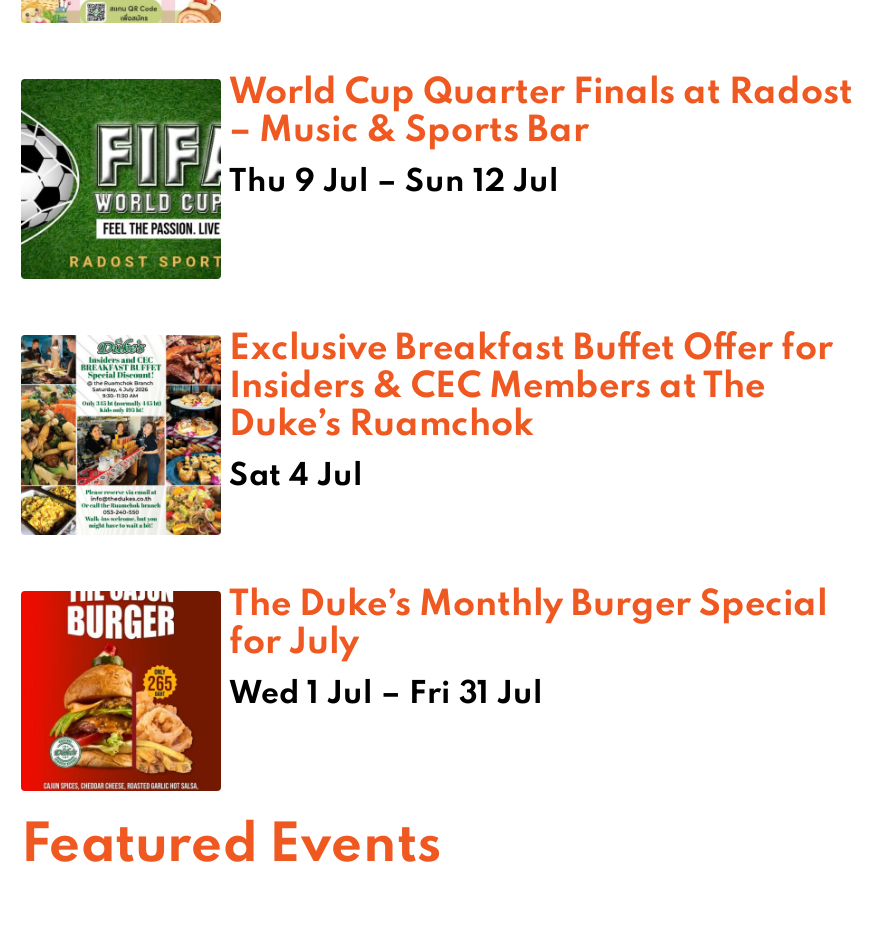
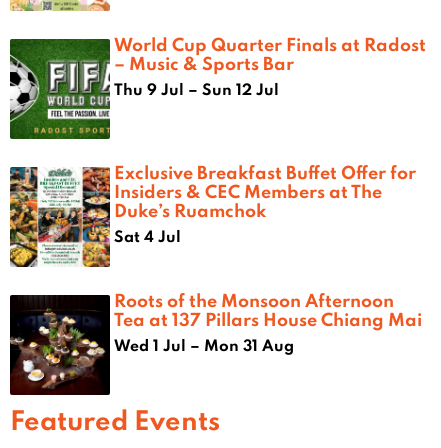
- [image]
- The Duke’s Monthly Burger Special
- for July
- Wed 1 Jul – Fri 31 Jul
+ [image]
+ Roots of the Monsoon Afternoon
+ Tea at 137 Pillars House Chiang Mai
+ Wed 1 Jul – Mon 31 Aug
